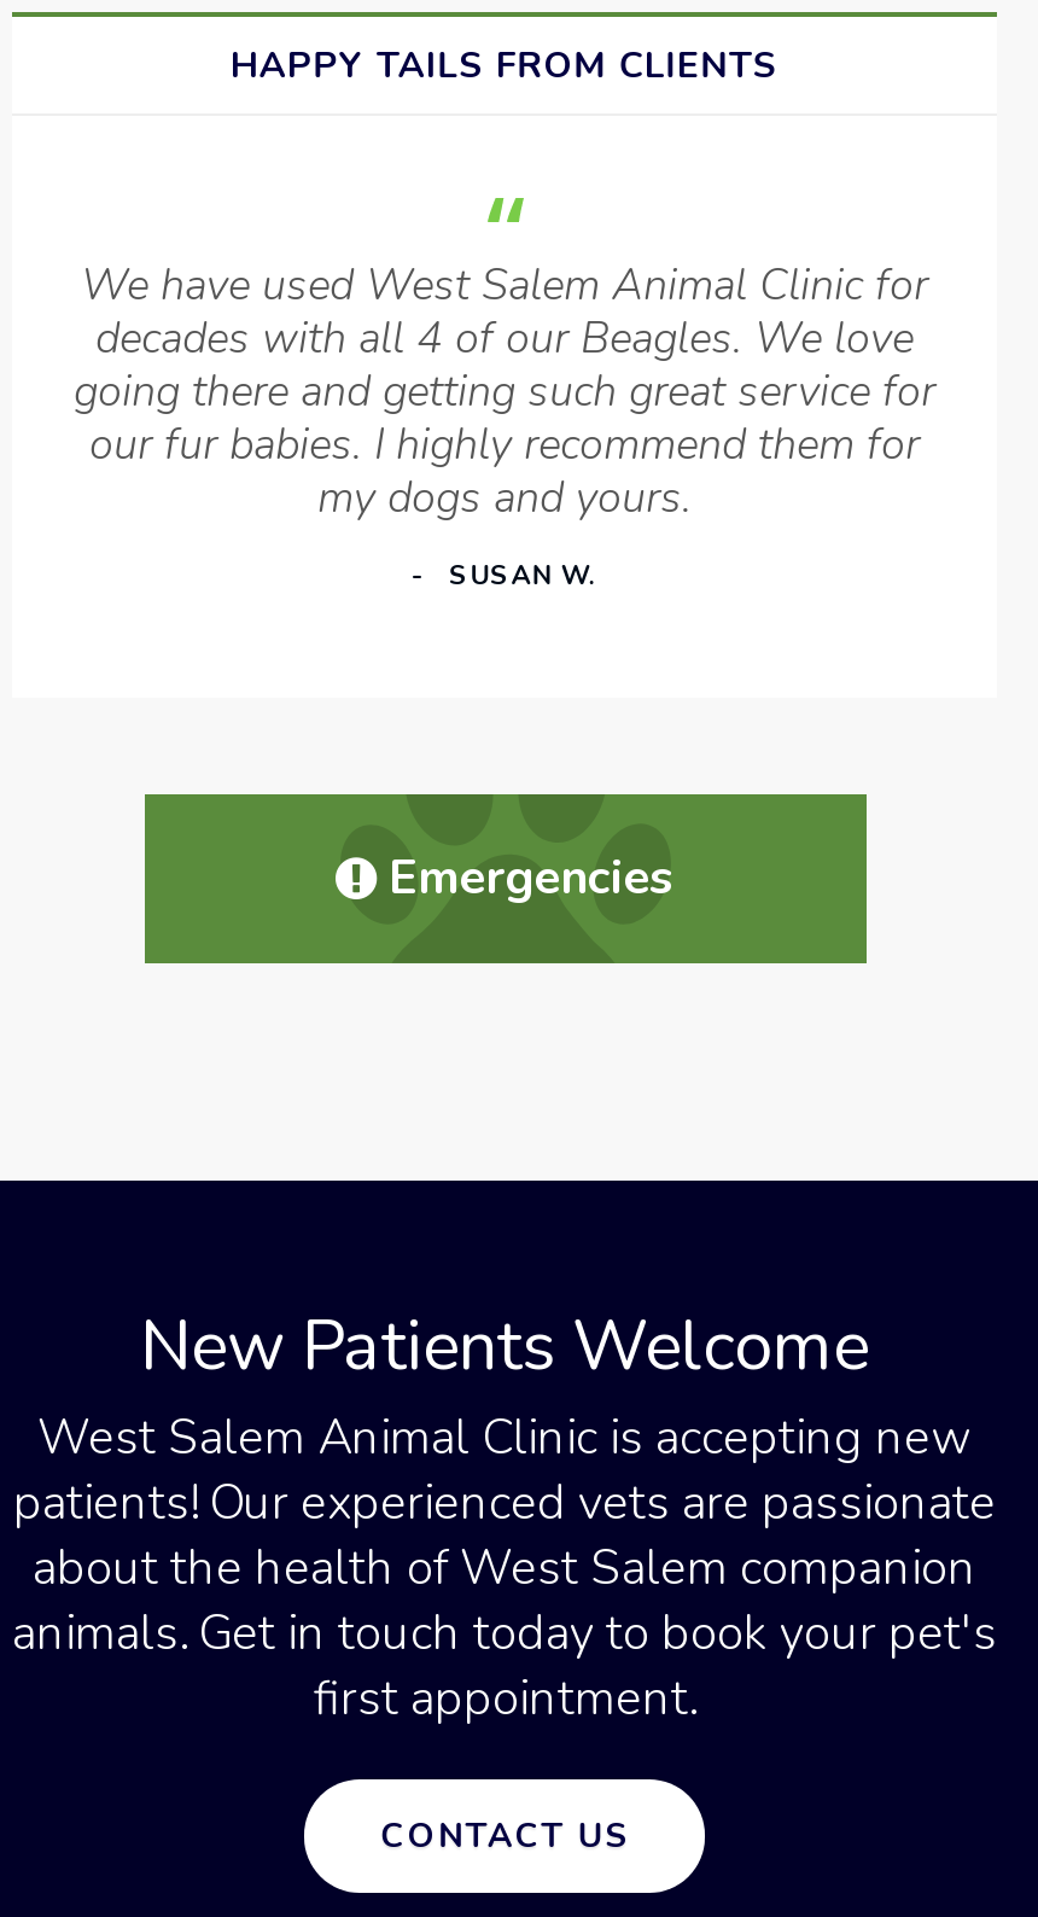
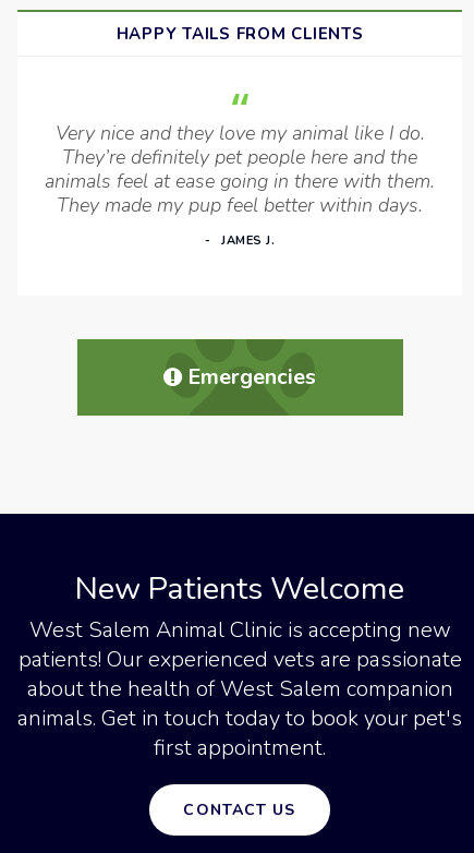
- We have used West Salem Animal Clinic for
- decades with all 4 of our Beagles. We love
- going there and getting such great service for
- our fur babies. I highly recommend them for
- my dogs and yours.
+ Very nice and they love my animal like I do.
+ They’re definitely pet people here and the
+ animals feel at ease going in there with them.
+ They made my pup feel better within days.

- SUSAN W.
+ JAMES J.
